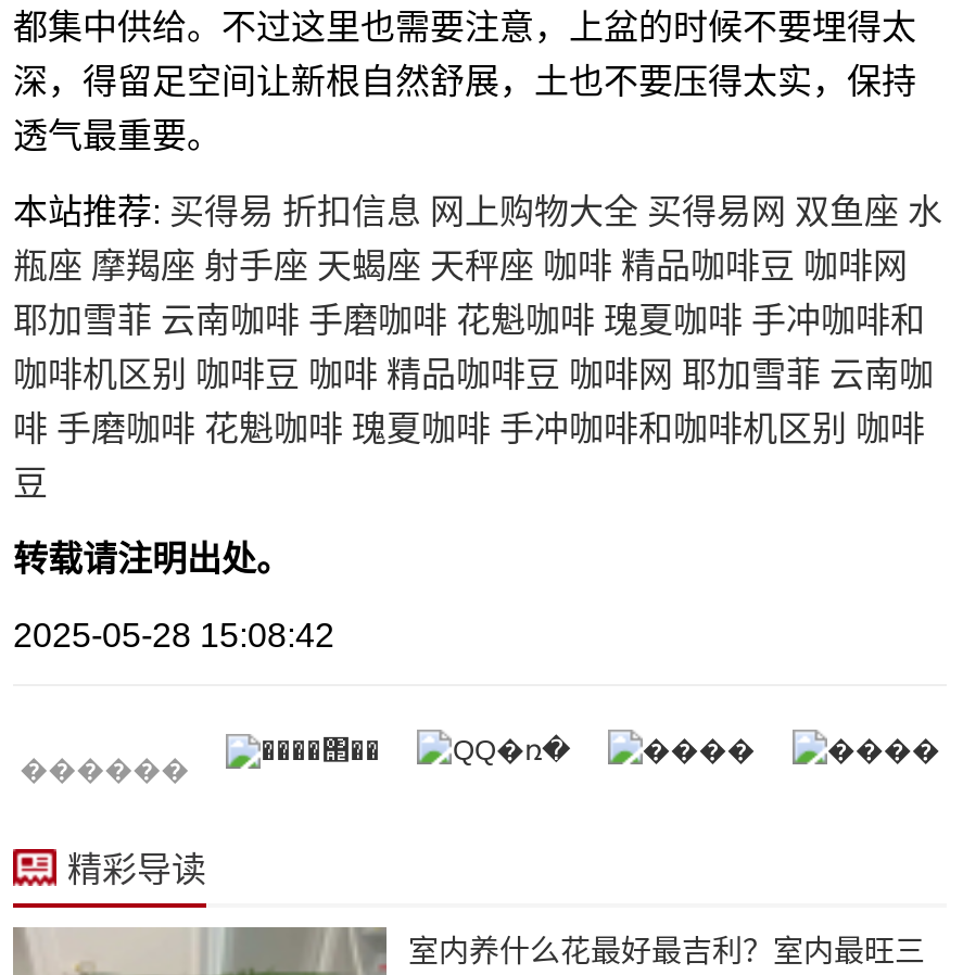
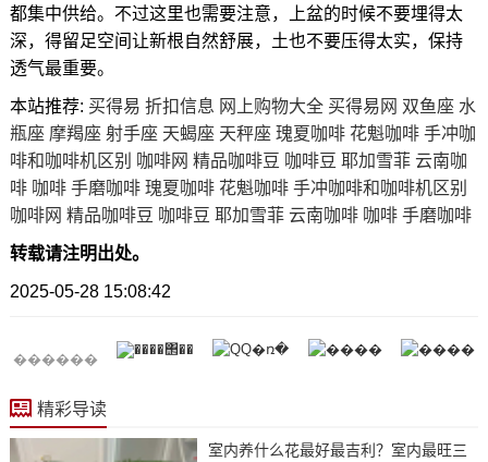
- 瓶座 摩羯座 射手座 天蝎座 天秤座 咖啡 精品咖啡豆 咖啡网
- 耶加雪菲 云南咖啡 手磨咖啡 花魁咖啡 瑰夏咖啡 手冲咖啡和
- 咖啡机区别 咖啡豆 咖啡 精品咖啡豆 咖啡网 耶加雪菲 云南咖
- 啡 手磨咖啡 花魁咖啡 瑰夏咖啡 手冲咖啡和咖啡机区别 咖啡
- 豆
+ 瓶座 摩羯座 射手座 天蝎座 天秤座 瑰夏咖啡 花魁咖啡 手冲咖
+ 啡和咖啡机区别 咖啡网 精品咖啡豆 咖啡豆 耶加雪菲 云南咖
+ 啡 咖啡 手磨咖啡 瑰夏咖啡 花魁咖啡 手冲咖啡和咖啡机区别
+ 咖啡网 精品咖啡豆 咖啡豆 耶加雪菲 云南咖啡 咖啡 手磨咖啡
